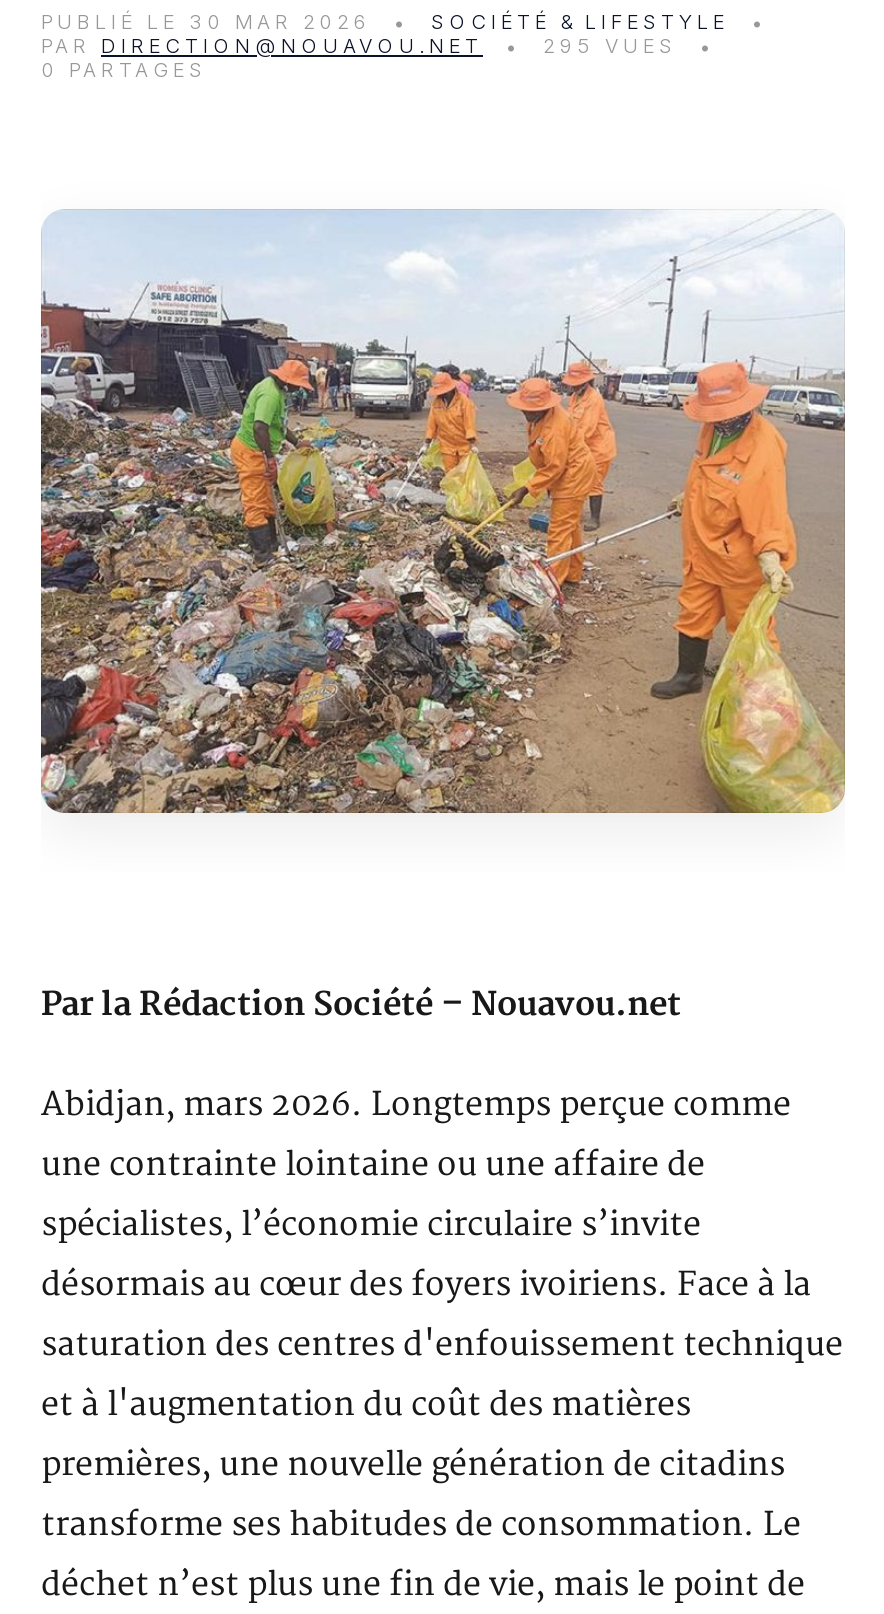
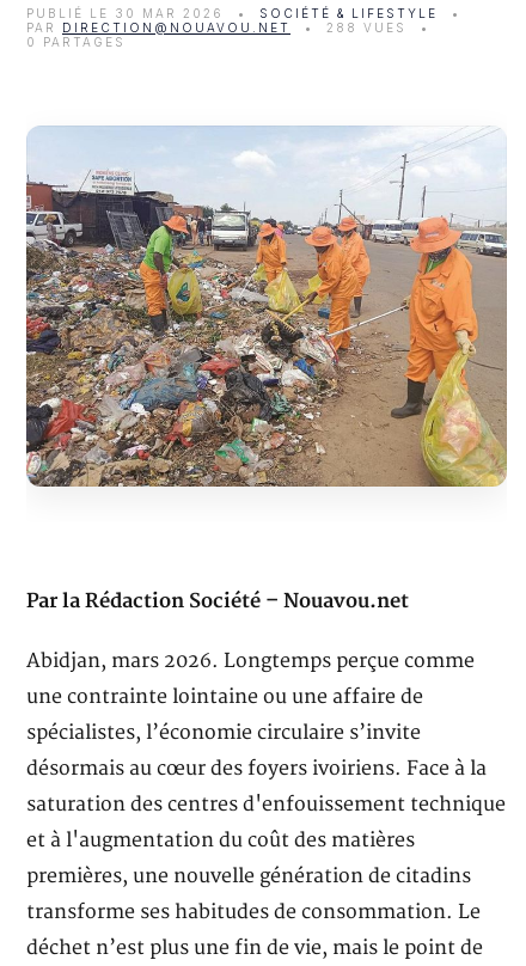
- 295 VUES
+ 288 VUES
